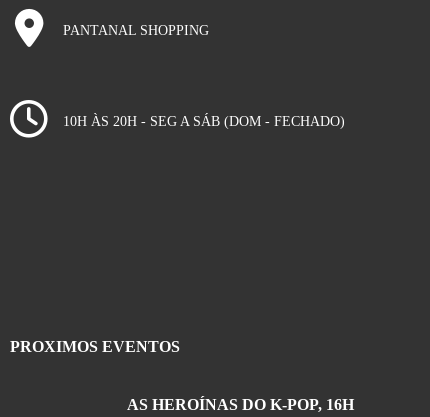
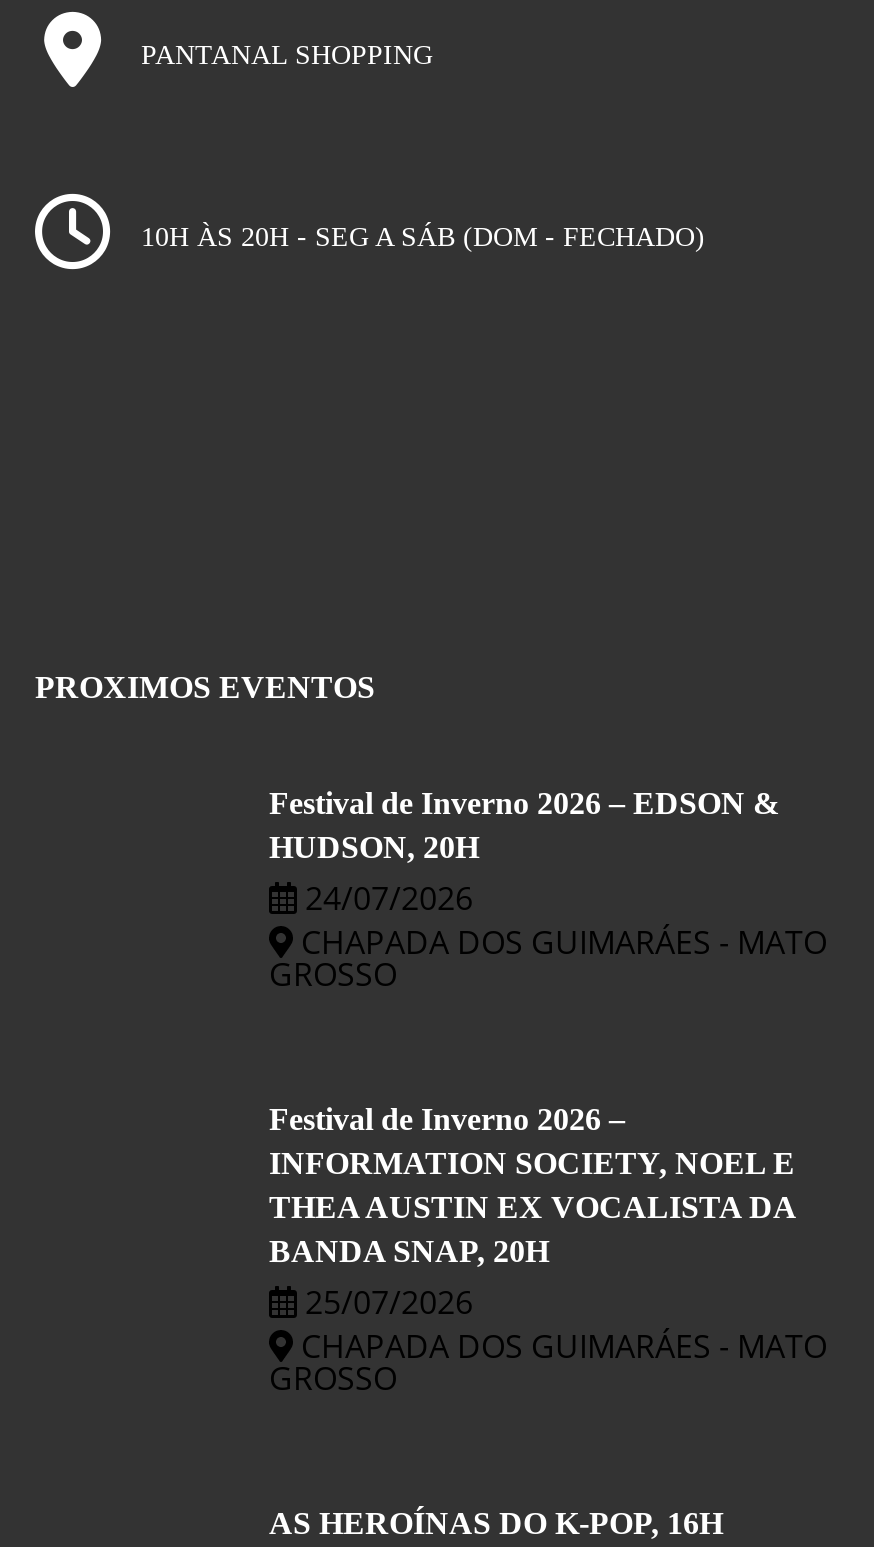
+ Festival de Inverno 2026 – EDSON &
+ HUDSON, 20H
+ 24/07/2026
+ CHAPADA DOS GUIMARÁES - MATO
+ GROSSO
+ Festival de Inverno 2026 –
+ INFORMATION SOCIETY, NOEL E
+ THEA AUSTIN EX VOCALISTA DA
+ BANDA SNAP, 20H
+ 25/07/2026
+ CHAPADA DOS GUIMARÁES - MATO
+ GROSSO
